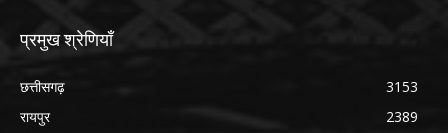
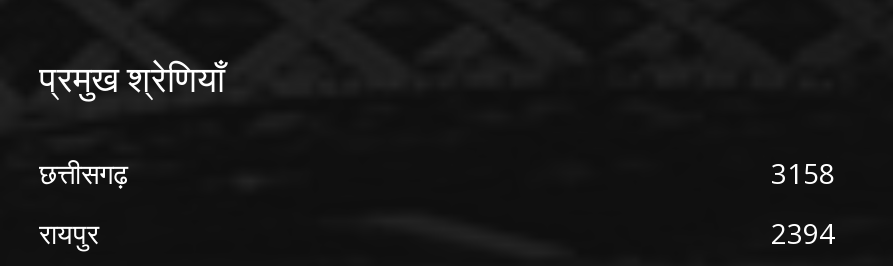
- 3153
+ 3158

- 2389
+ 2394
